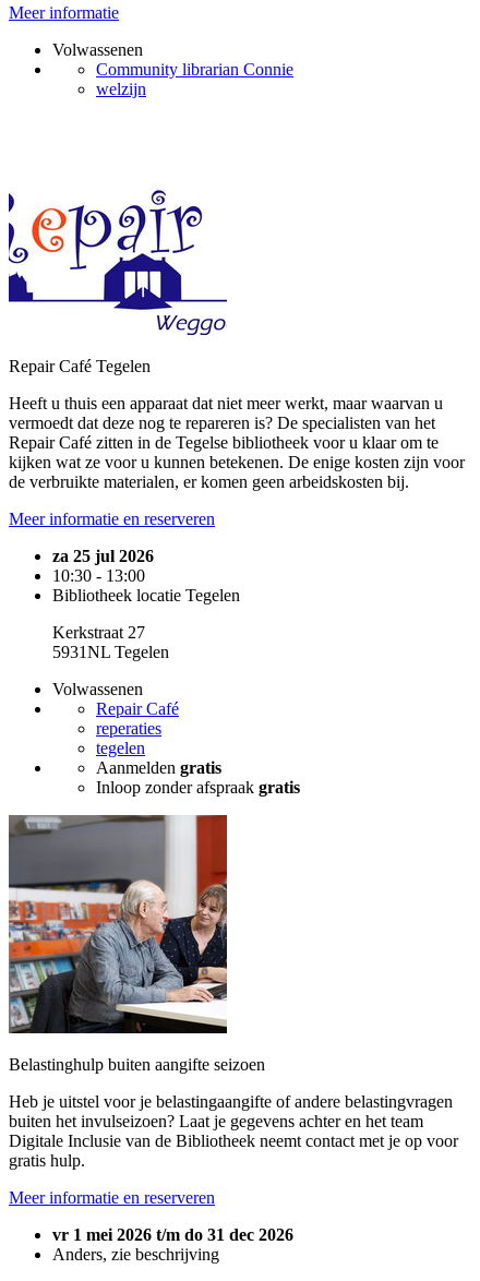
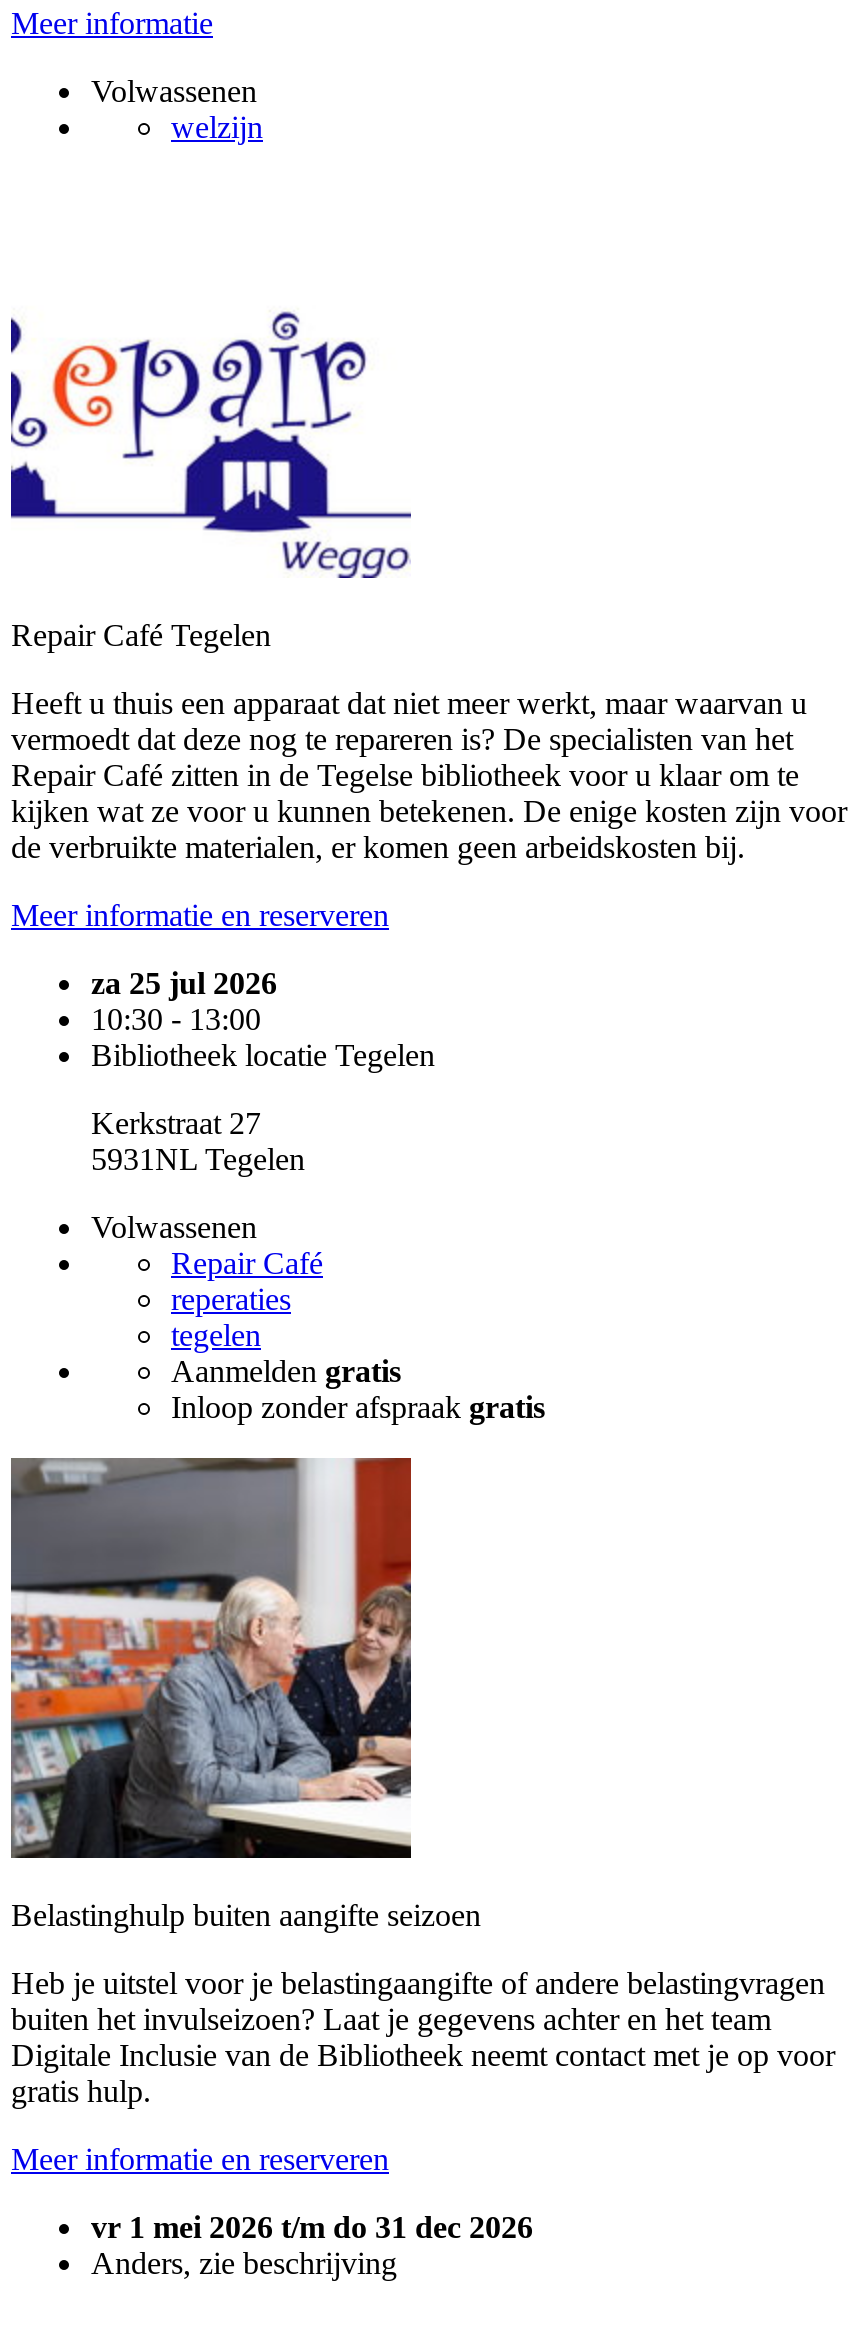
- Community librarian Connie
